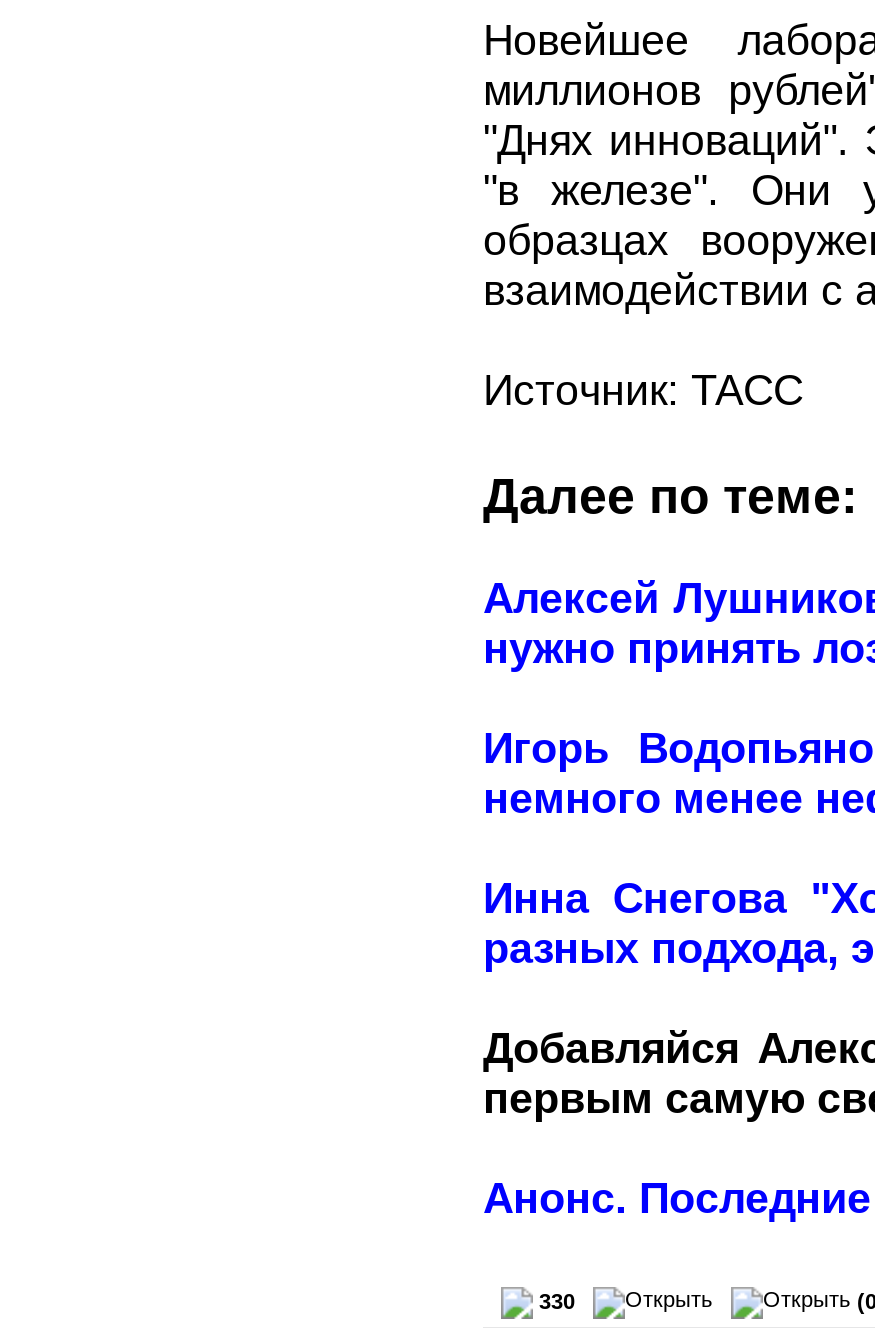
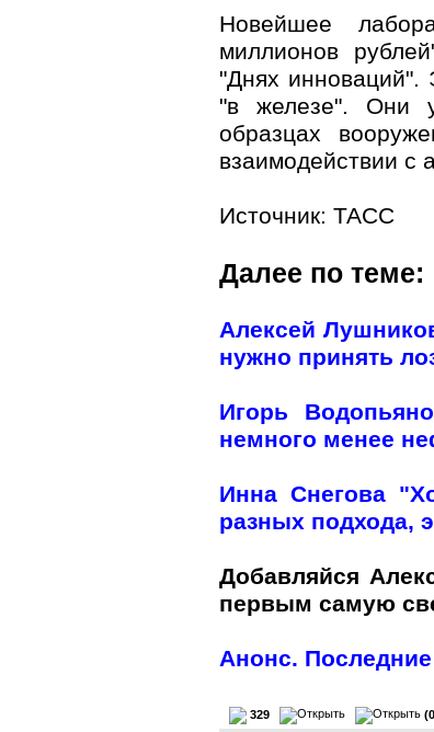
- 330
+ 329
